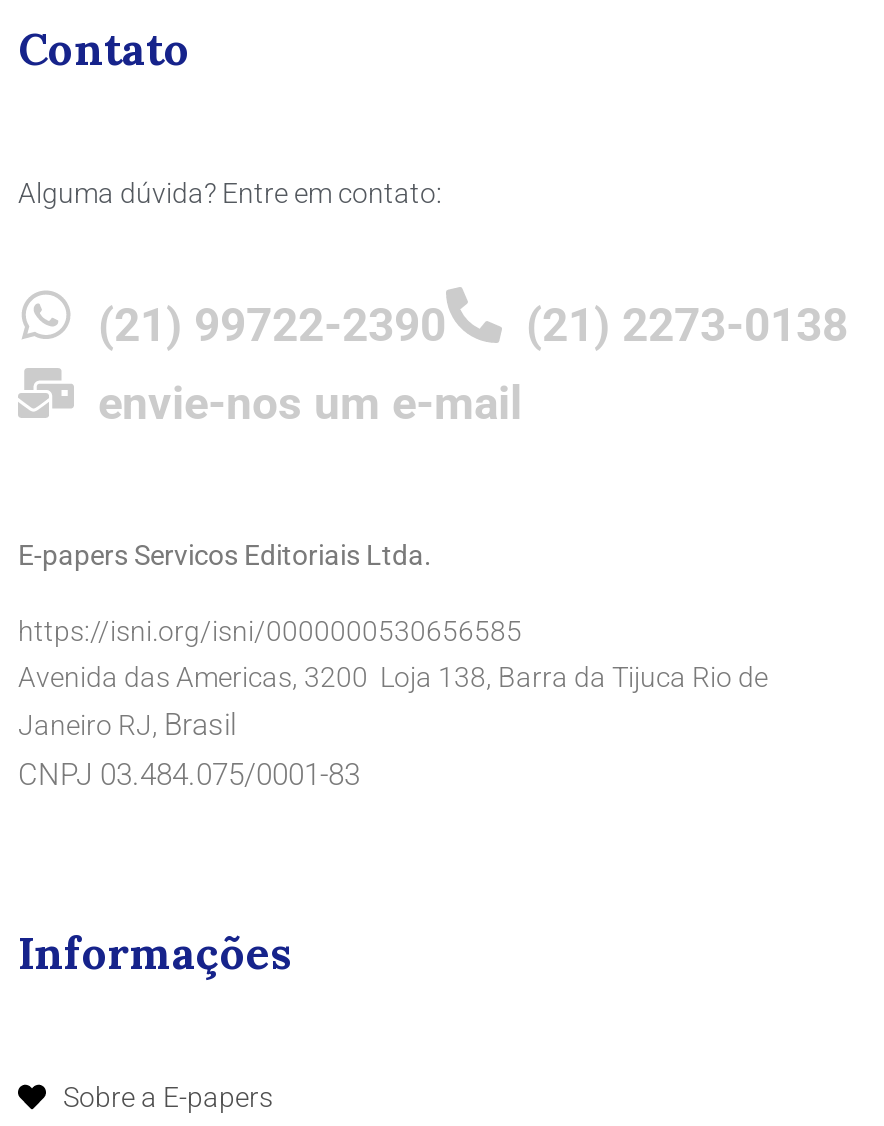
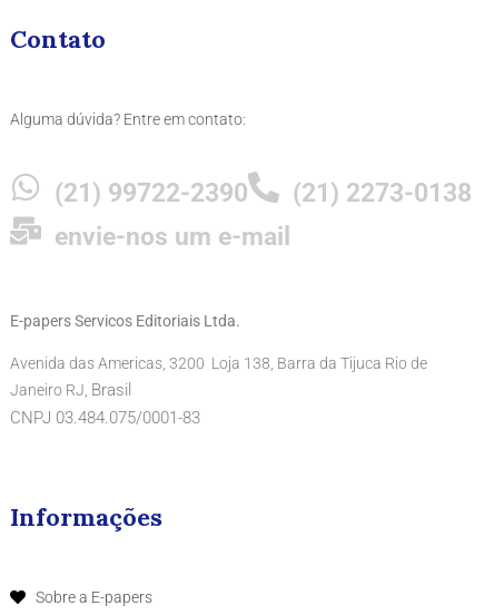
- https://isni.org/isni/0000000530656585
